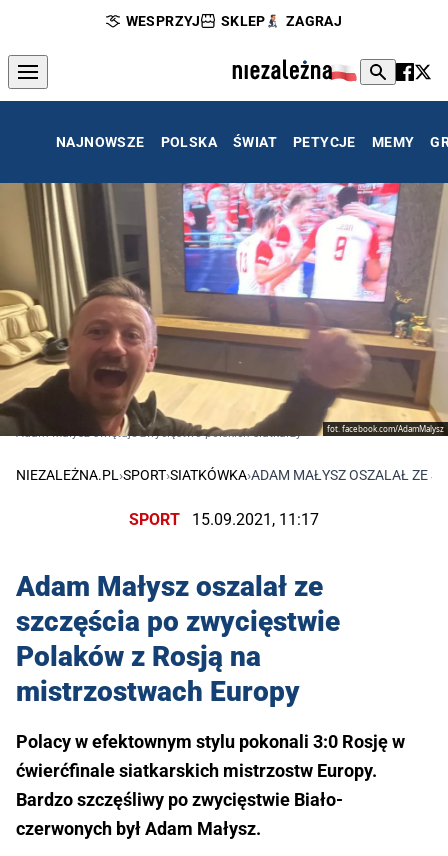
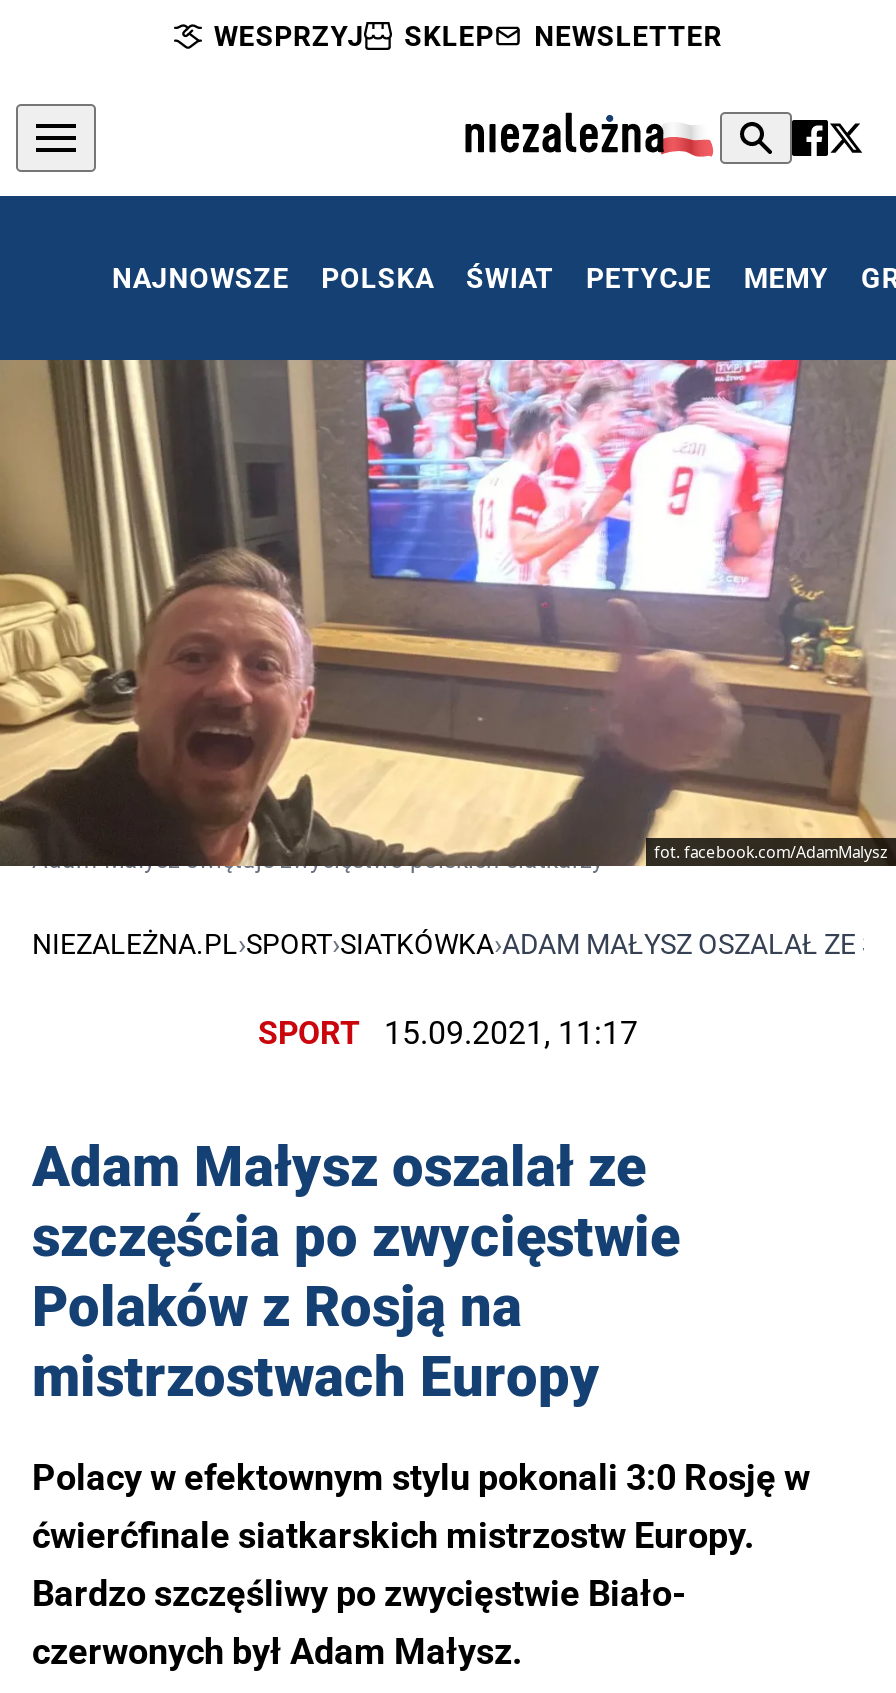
- ZAGRAJ
+ NEWSLETTER
